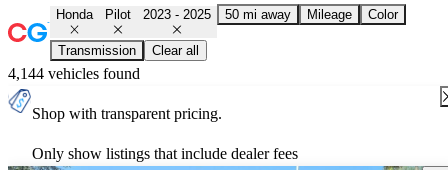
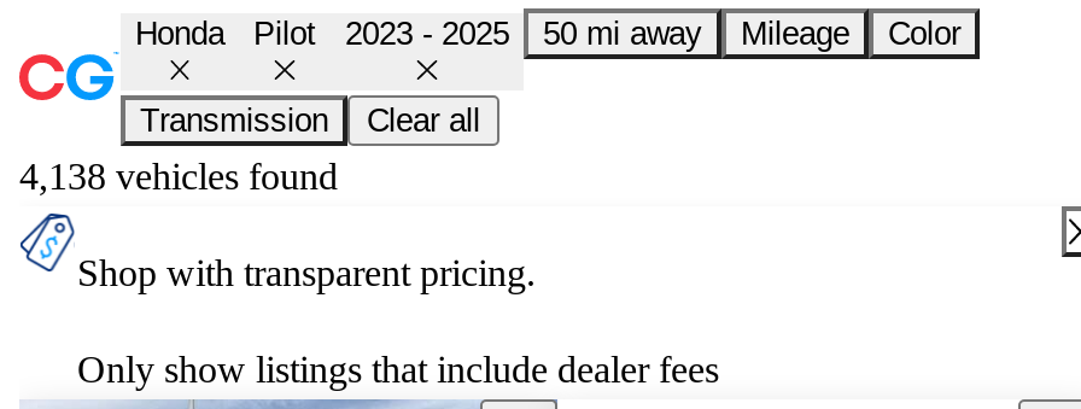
- 4,144 vehicles found
+ 4,138 vehicles found
